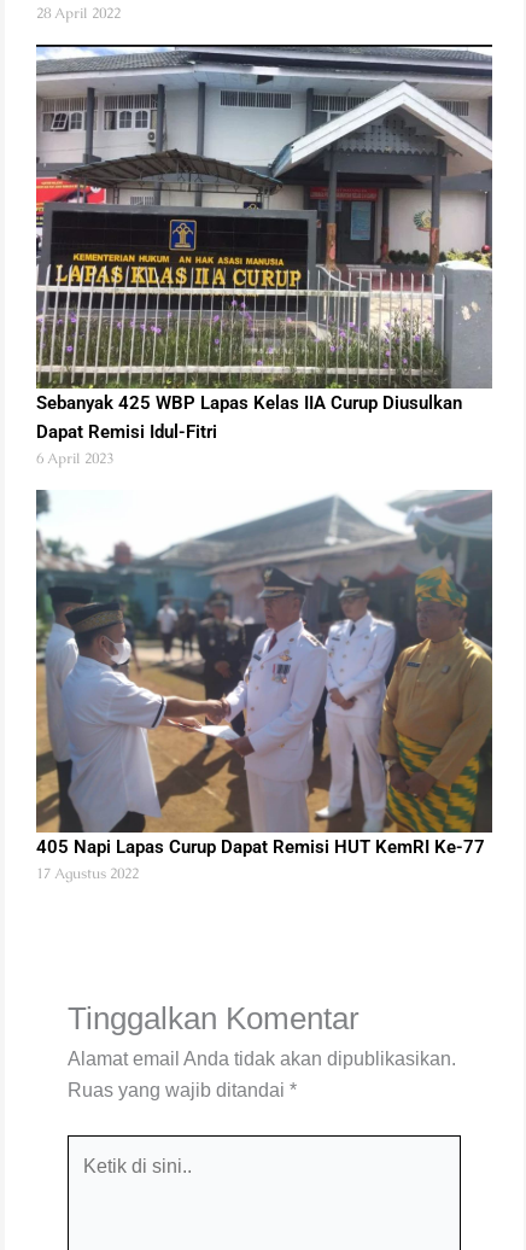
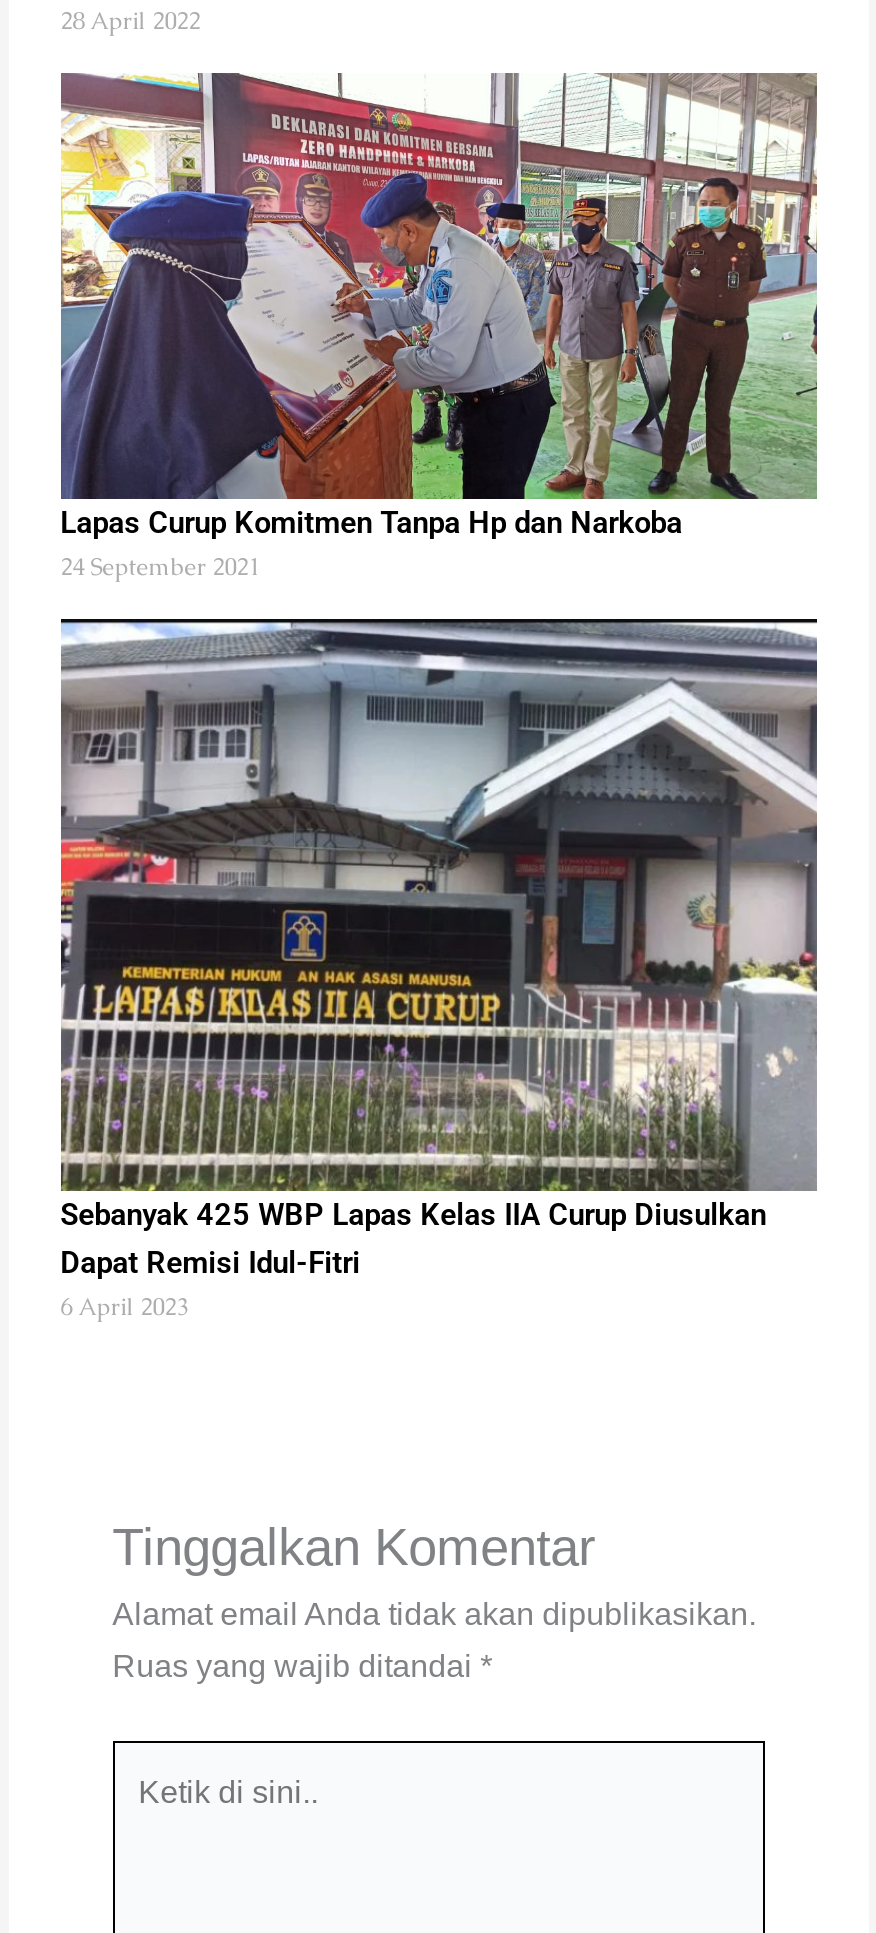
+ [image]
+ Lapas Curup Komitmen Tanpa Hp dan Narkoba
+ 24 September 2021

moved down: [image] | Sebanyak 425 WBP Lapas Kelas IIA Curup Diusulkan | Dapat Remisi Idul-Fitri | 6 April 2023

- [image]
- 405 Napi Lapas Curup Dapat Remisi HUT KemRI Ke-77
- 17 Agustus 2022
